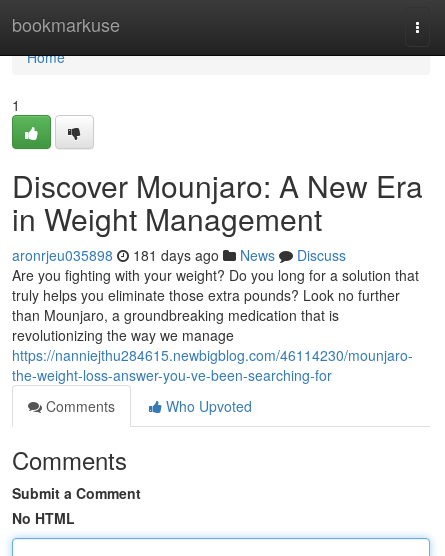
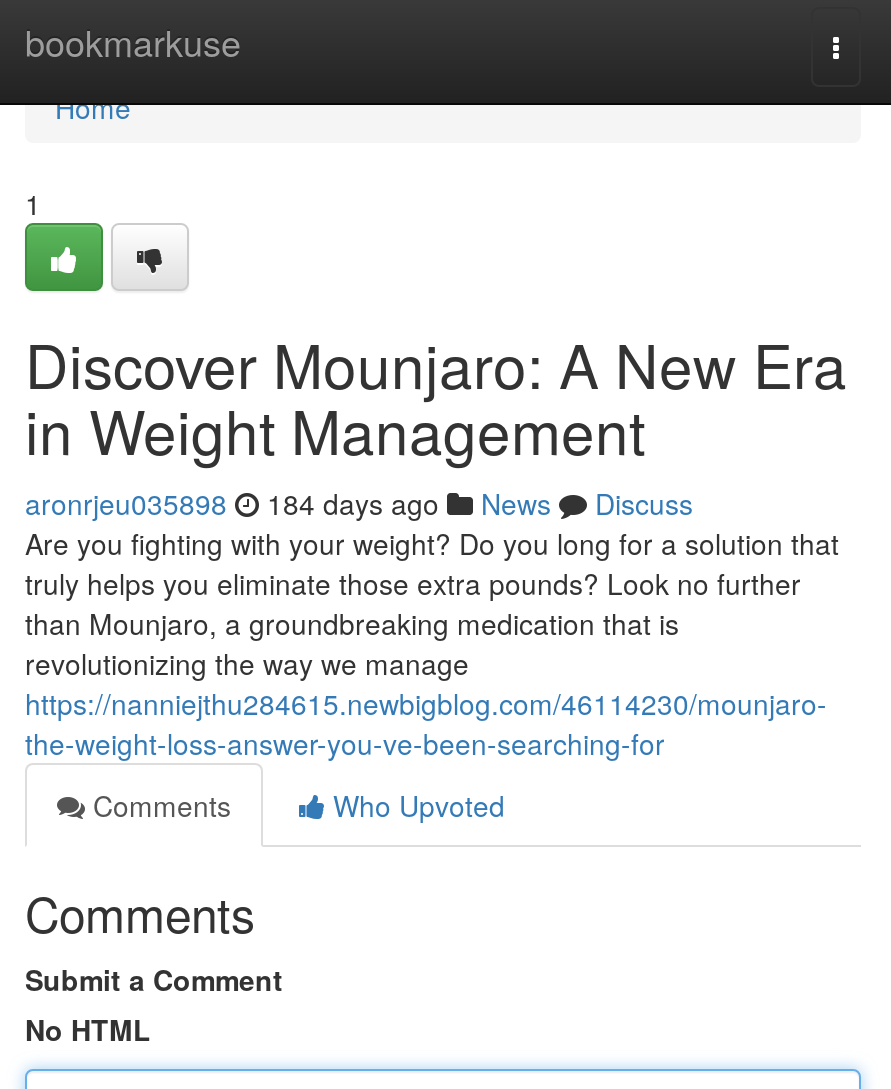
- aronrjeu035898 181 days ago News Discuss
+ aronrjeu035898 184 days ago News Discuss
